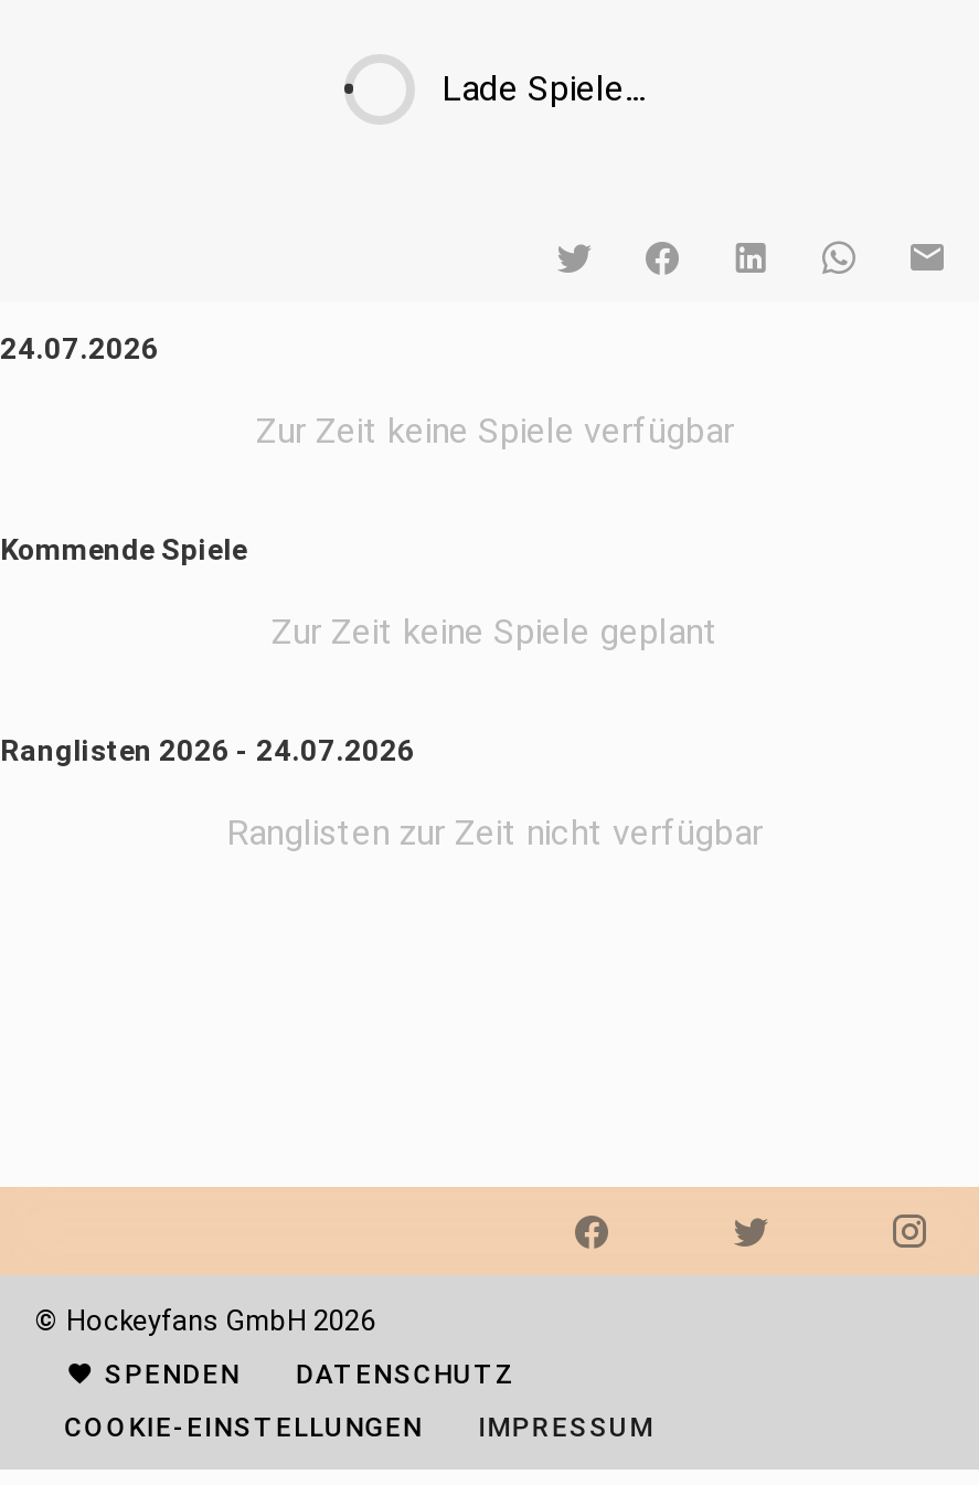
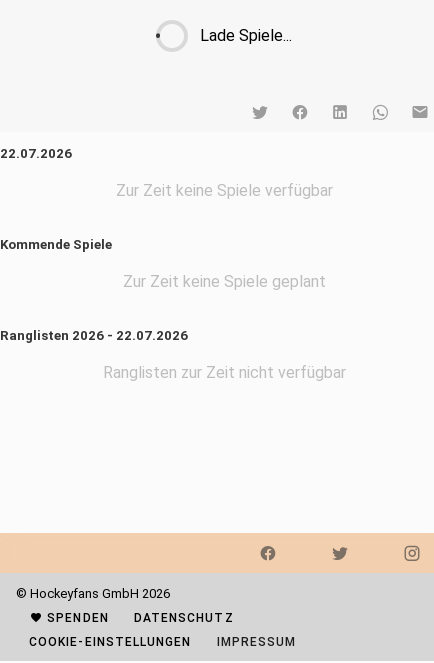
- 24.07.2026
+ 22.07.2026

- Ranglisten 2026 - 24.07.2026
+ Ranglisten 2026 - 22.07.2026
